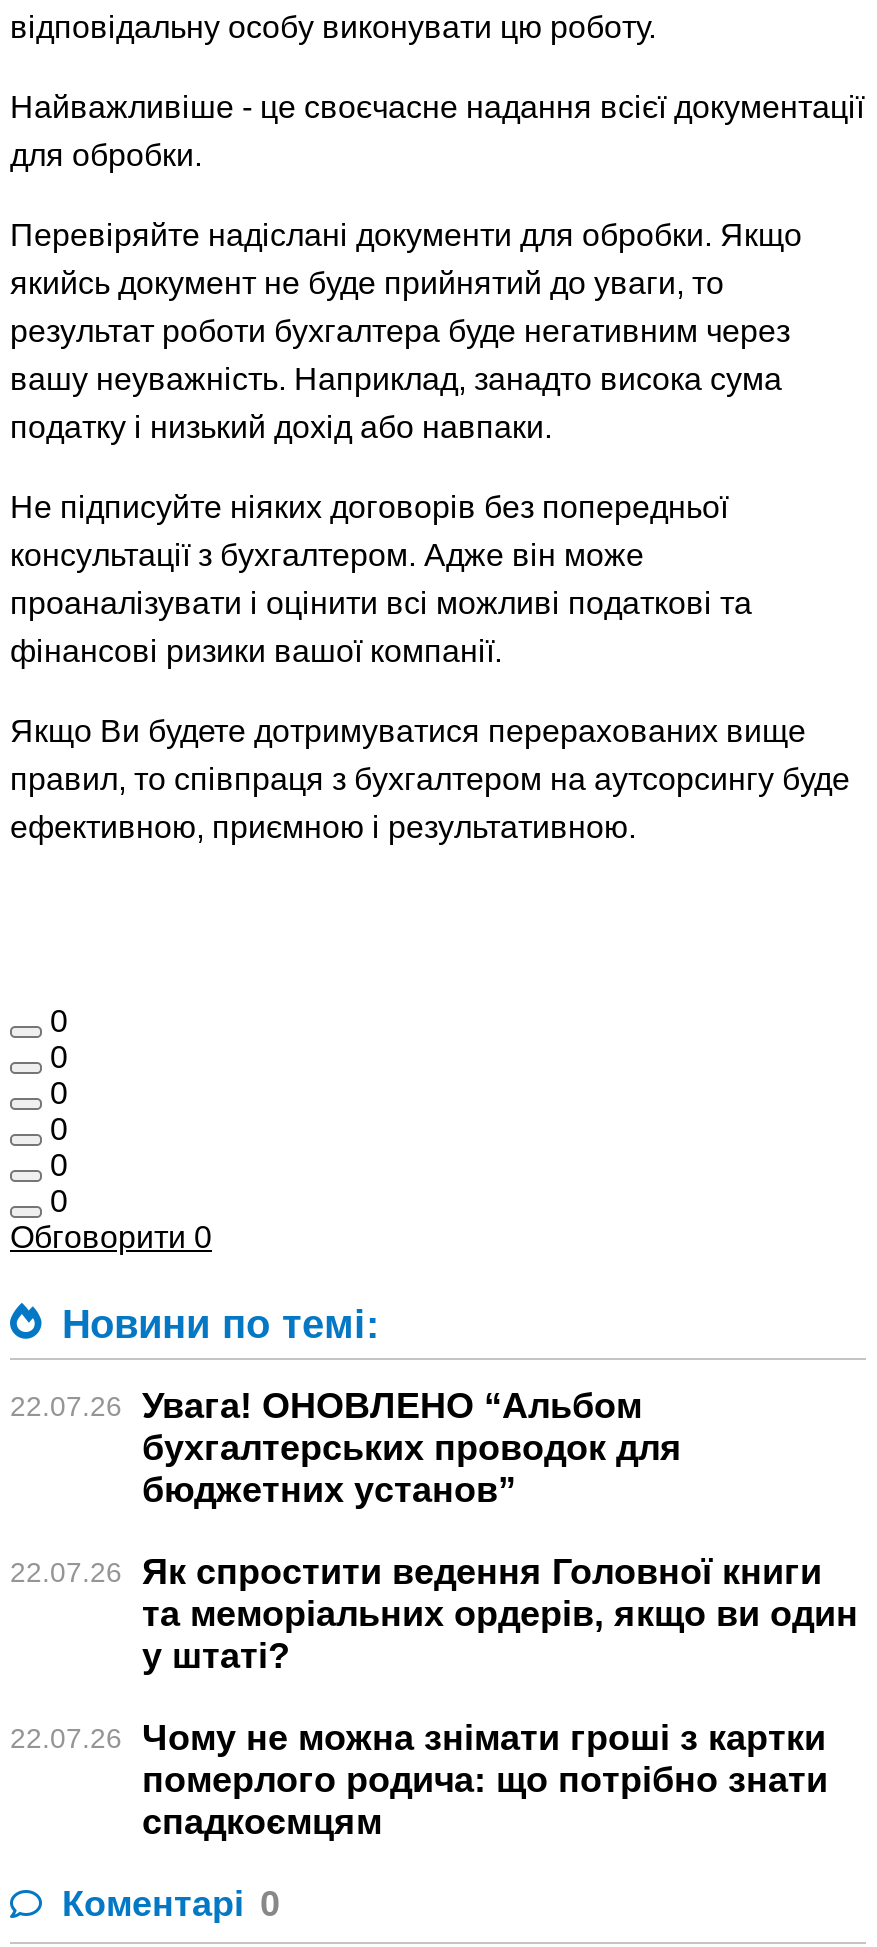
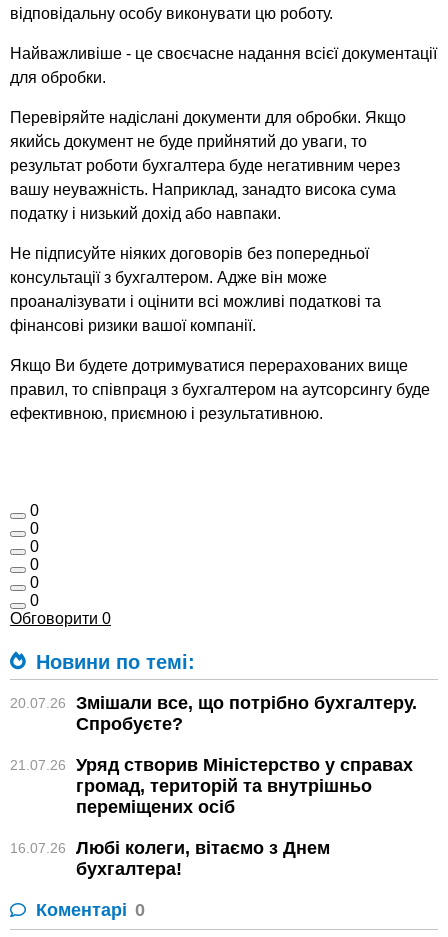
- 22.07.26
- Увага! ОНОВЛЕНО “Альбом
- бухгалтерських проводок для
- бюджетних установ”
+ 20.07.26
+ Змішали все, що потрібно бухгалтеру.
+ Спробуєте?

- 22.07.26
- Як спростити ведення Головної книги
- та меморіальних ордерів, якщо ви один
- у штаті?
+ 21.07.26
+ Уряд створив Міністерство у справах
+ громад, територій та внутрішньо
+ переміщених осіб

- 22.07.26
- Чому не можна знімати гроші з картки
- померлого родича: що потрібно знати
- спадкоємцям
+ 16.07.26
+ Любі колеги, вітаємо з Днем
+ бухгалтера!
